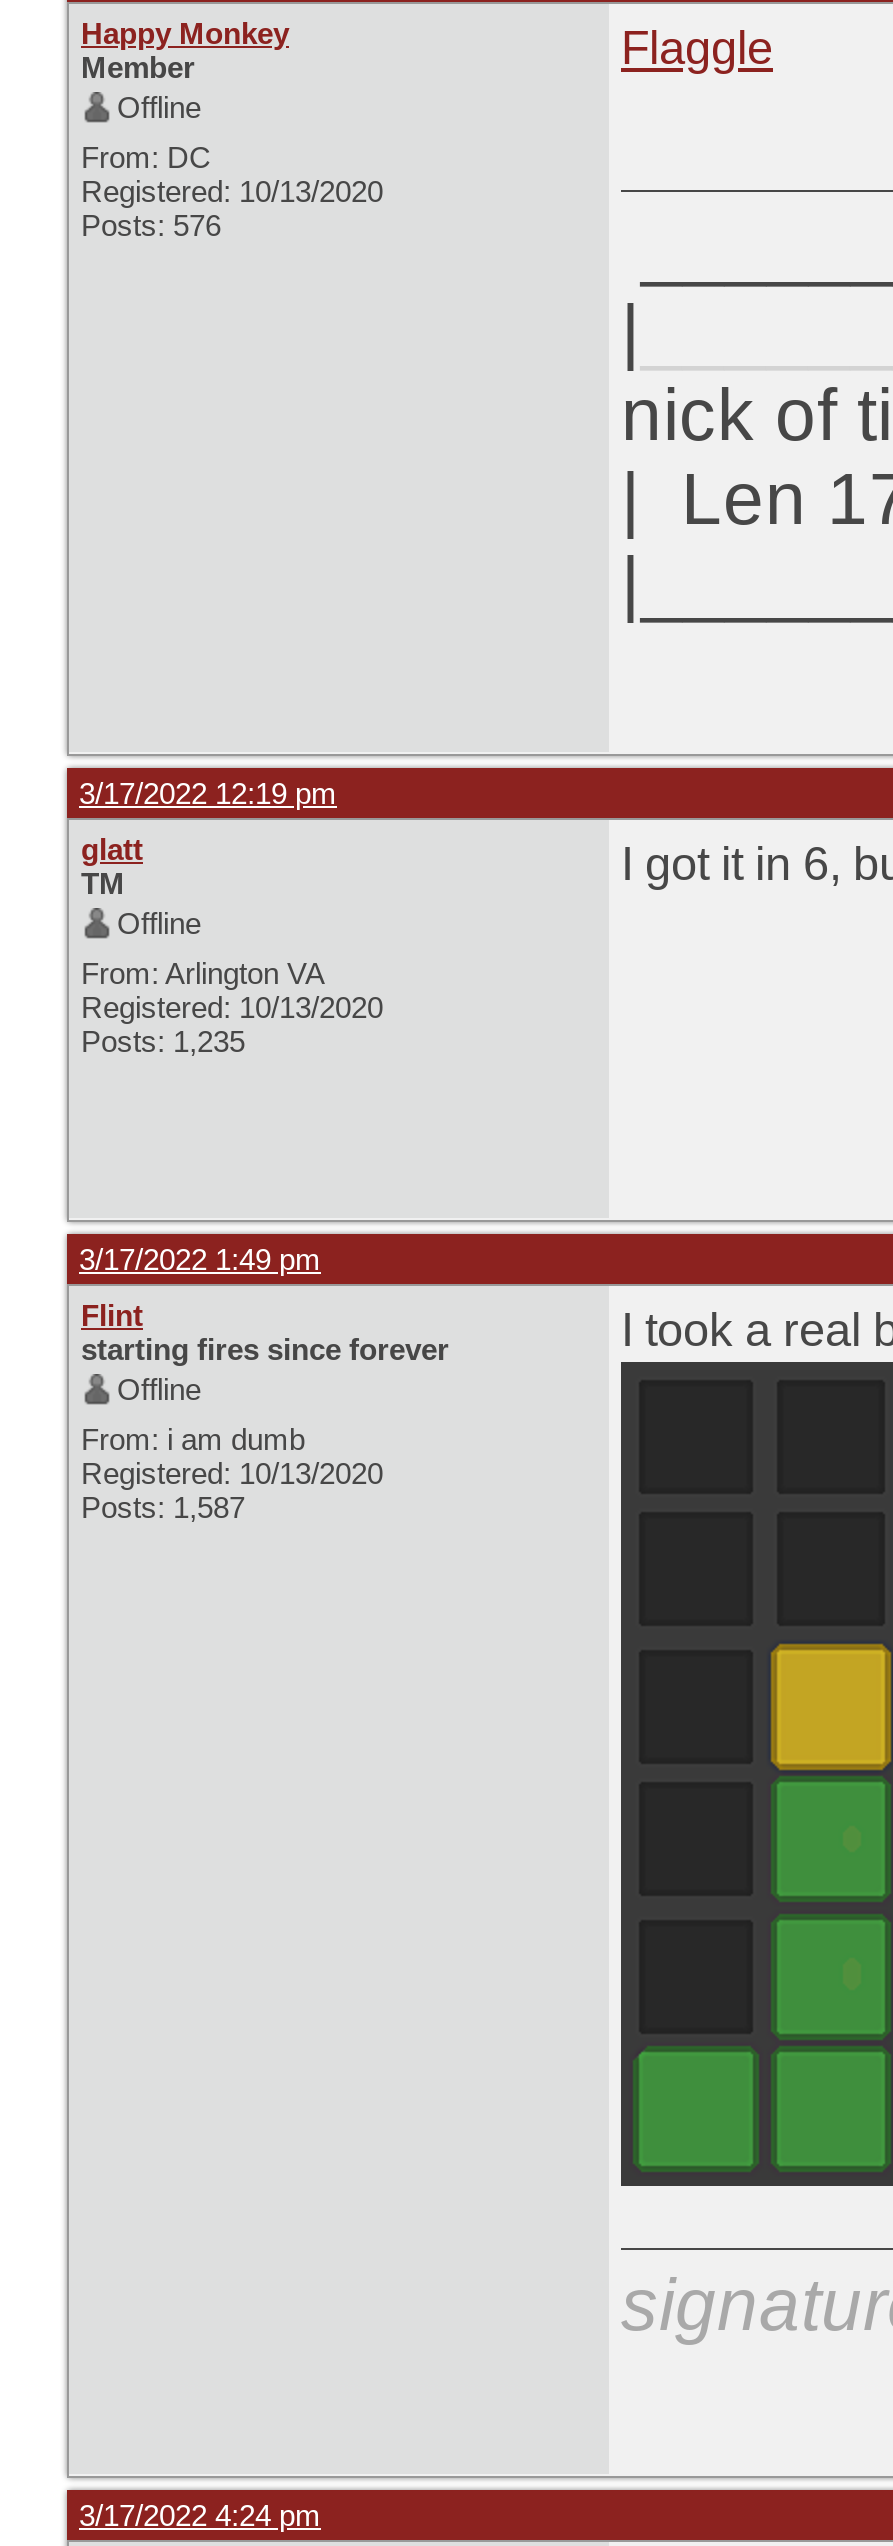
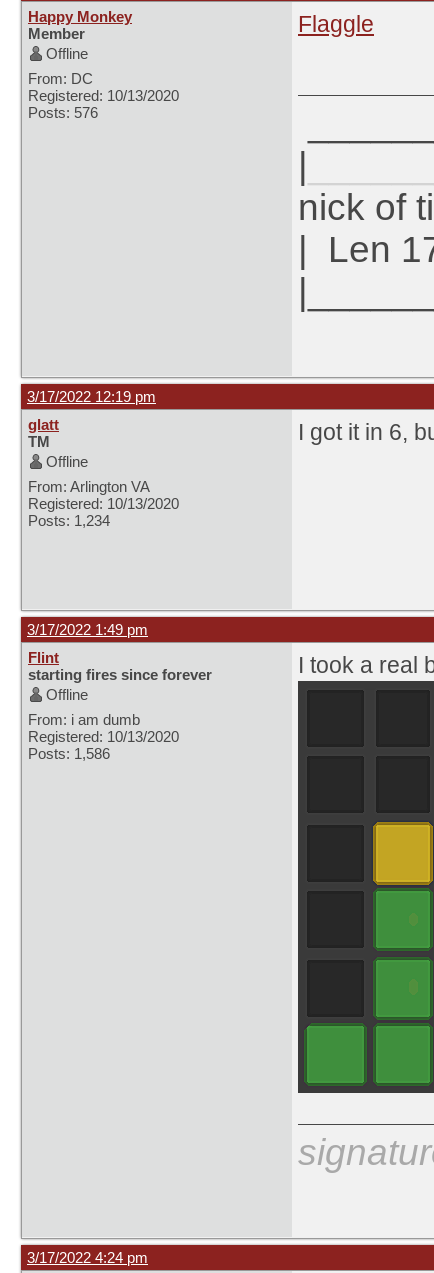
- Posts: 1,235
+ Posts: 1,234

- Posts: 1,587
+ Posts: 1,586
